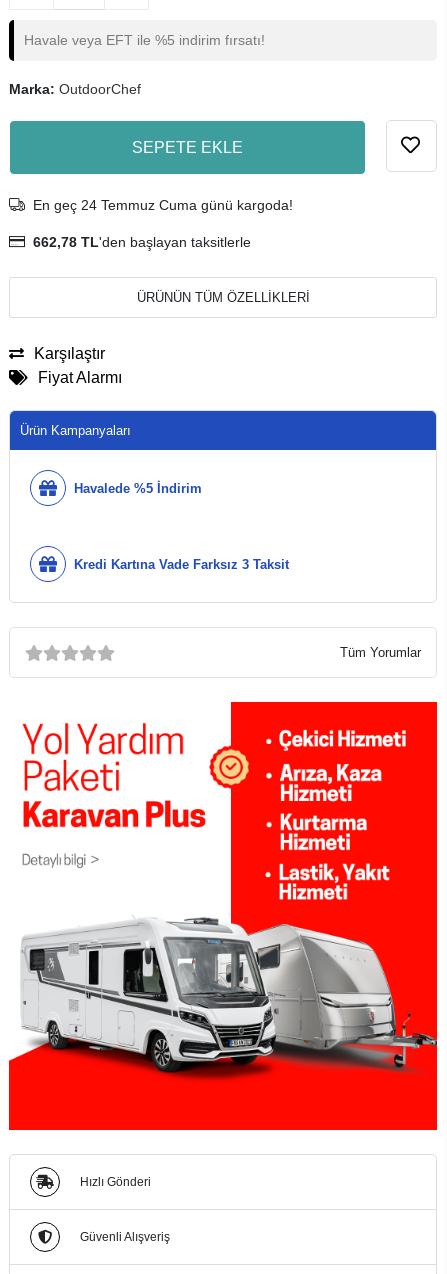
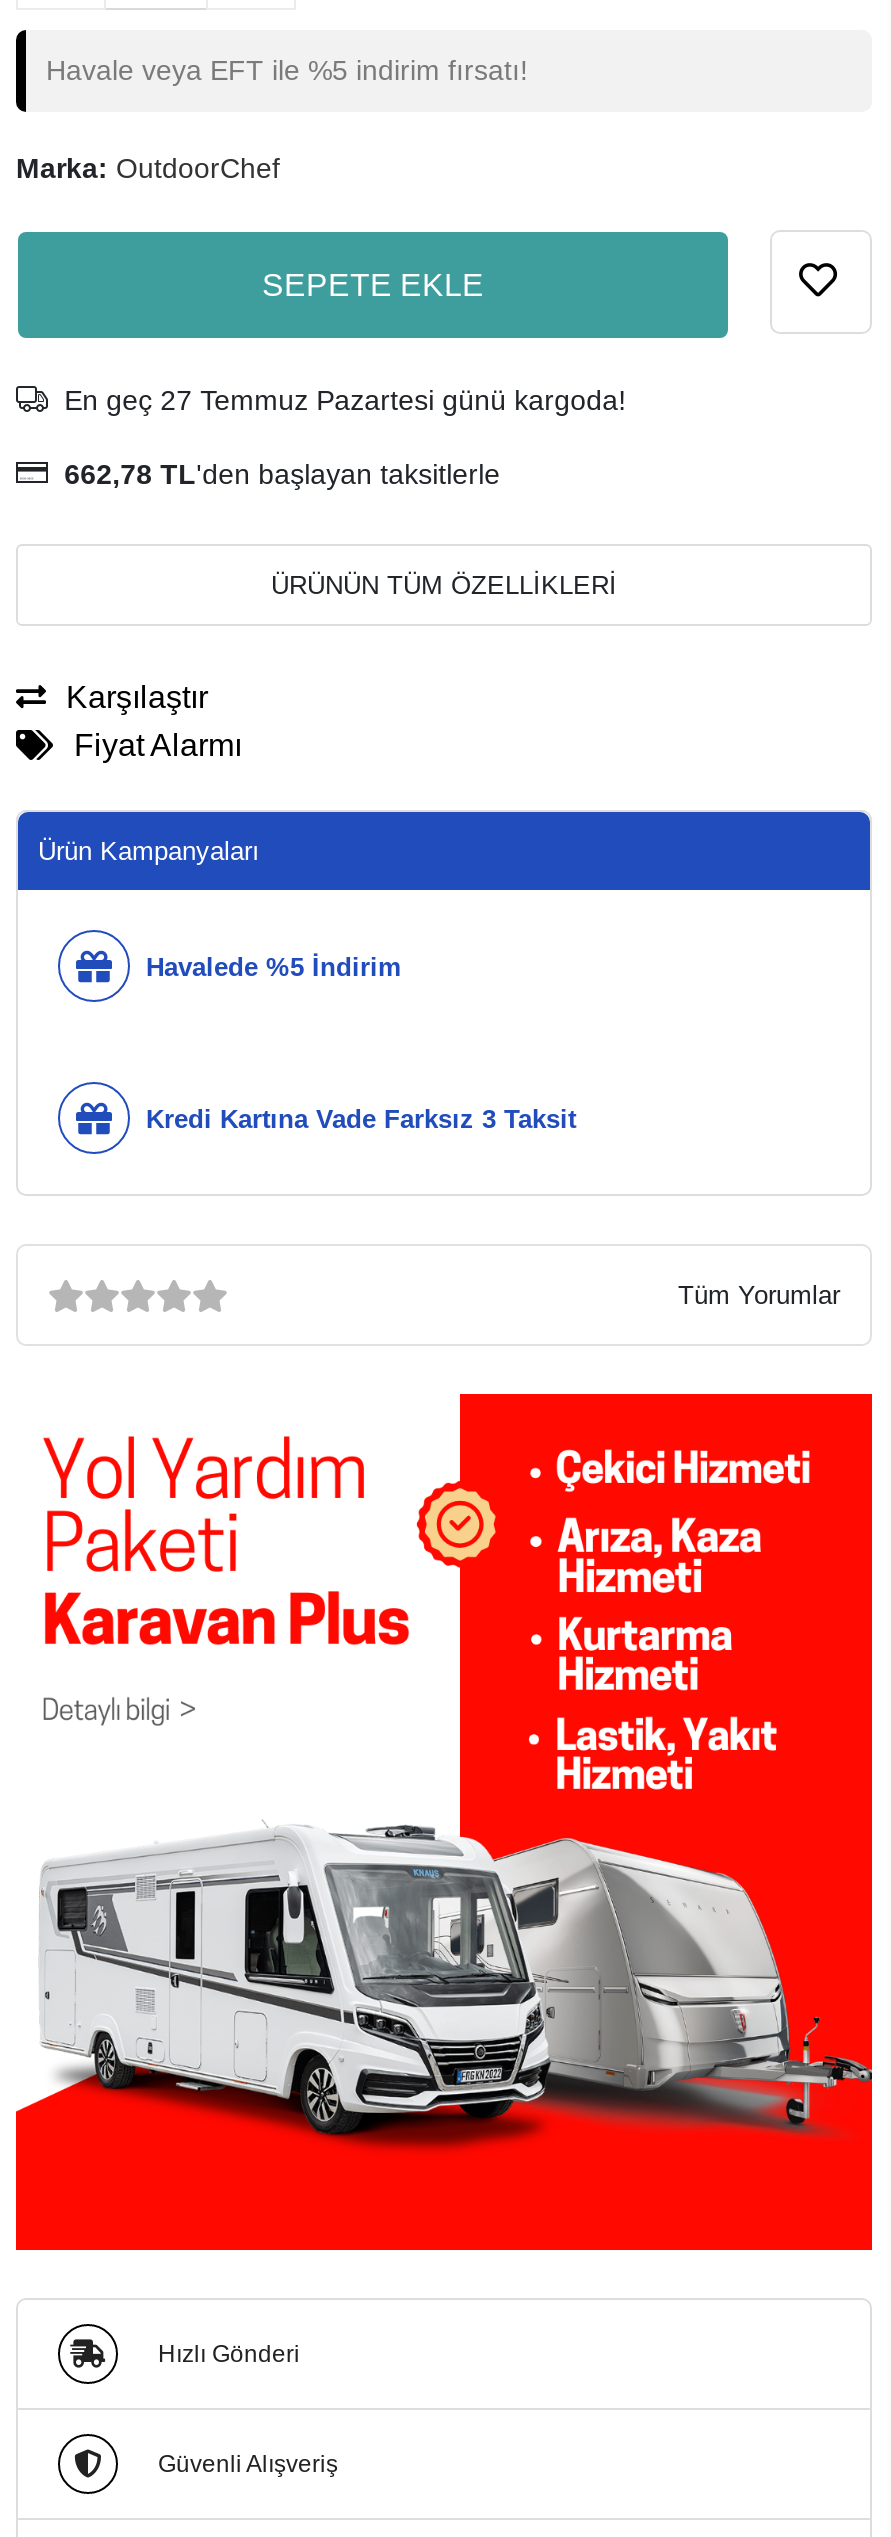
- En geç 24 Temmuz Cuma günü kargoda!
+ En geç 27 Temmuz Pazartesi günü kargoda!
